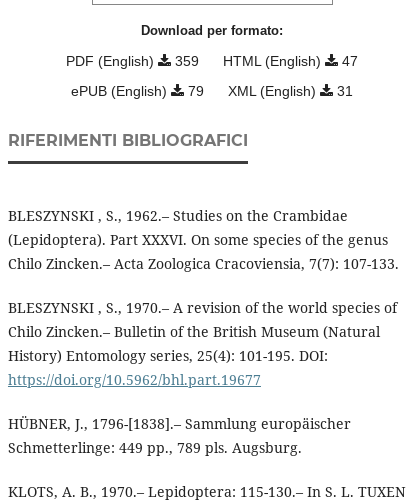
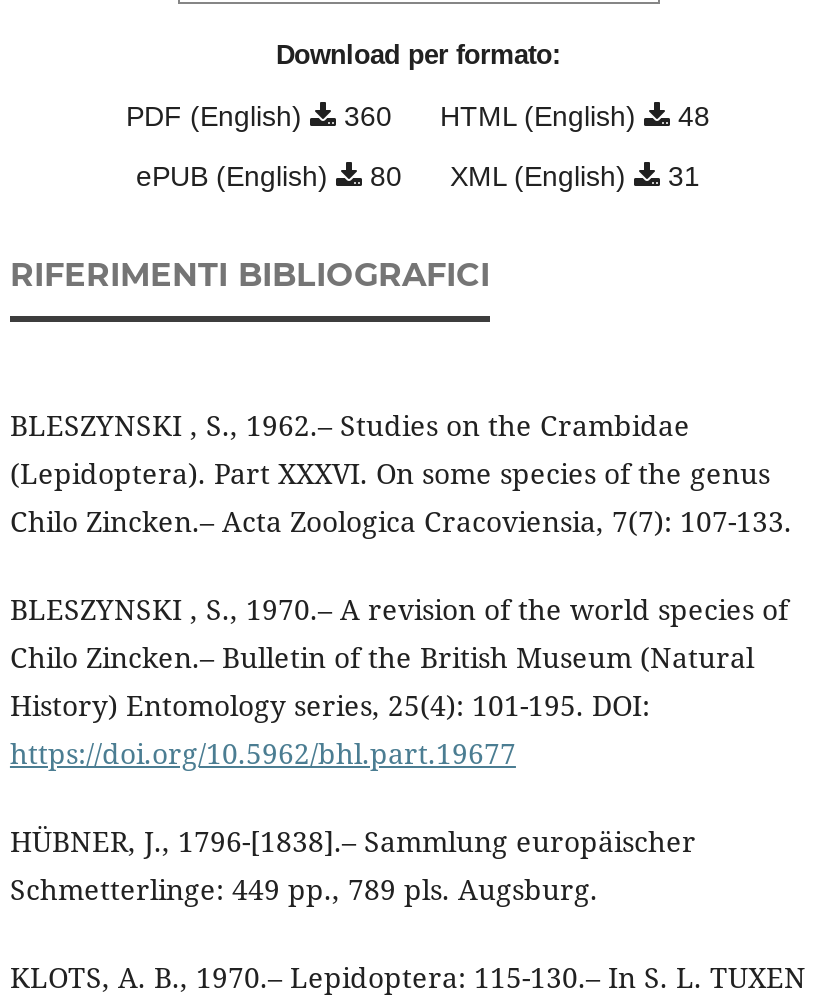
- 359
+ 360

- 47
+ 48

- ePUB (English) 79 XML (English) 31
+ ePUB (English) 80 XML (English) 31
